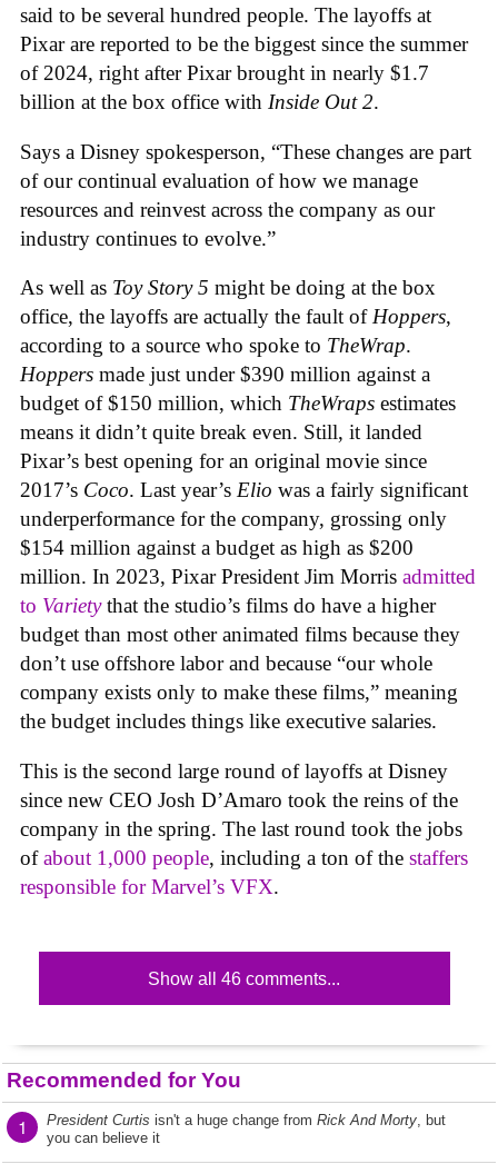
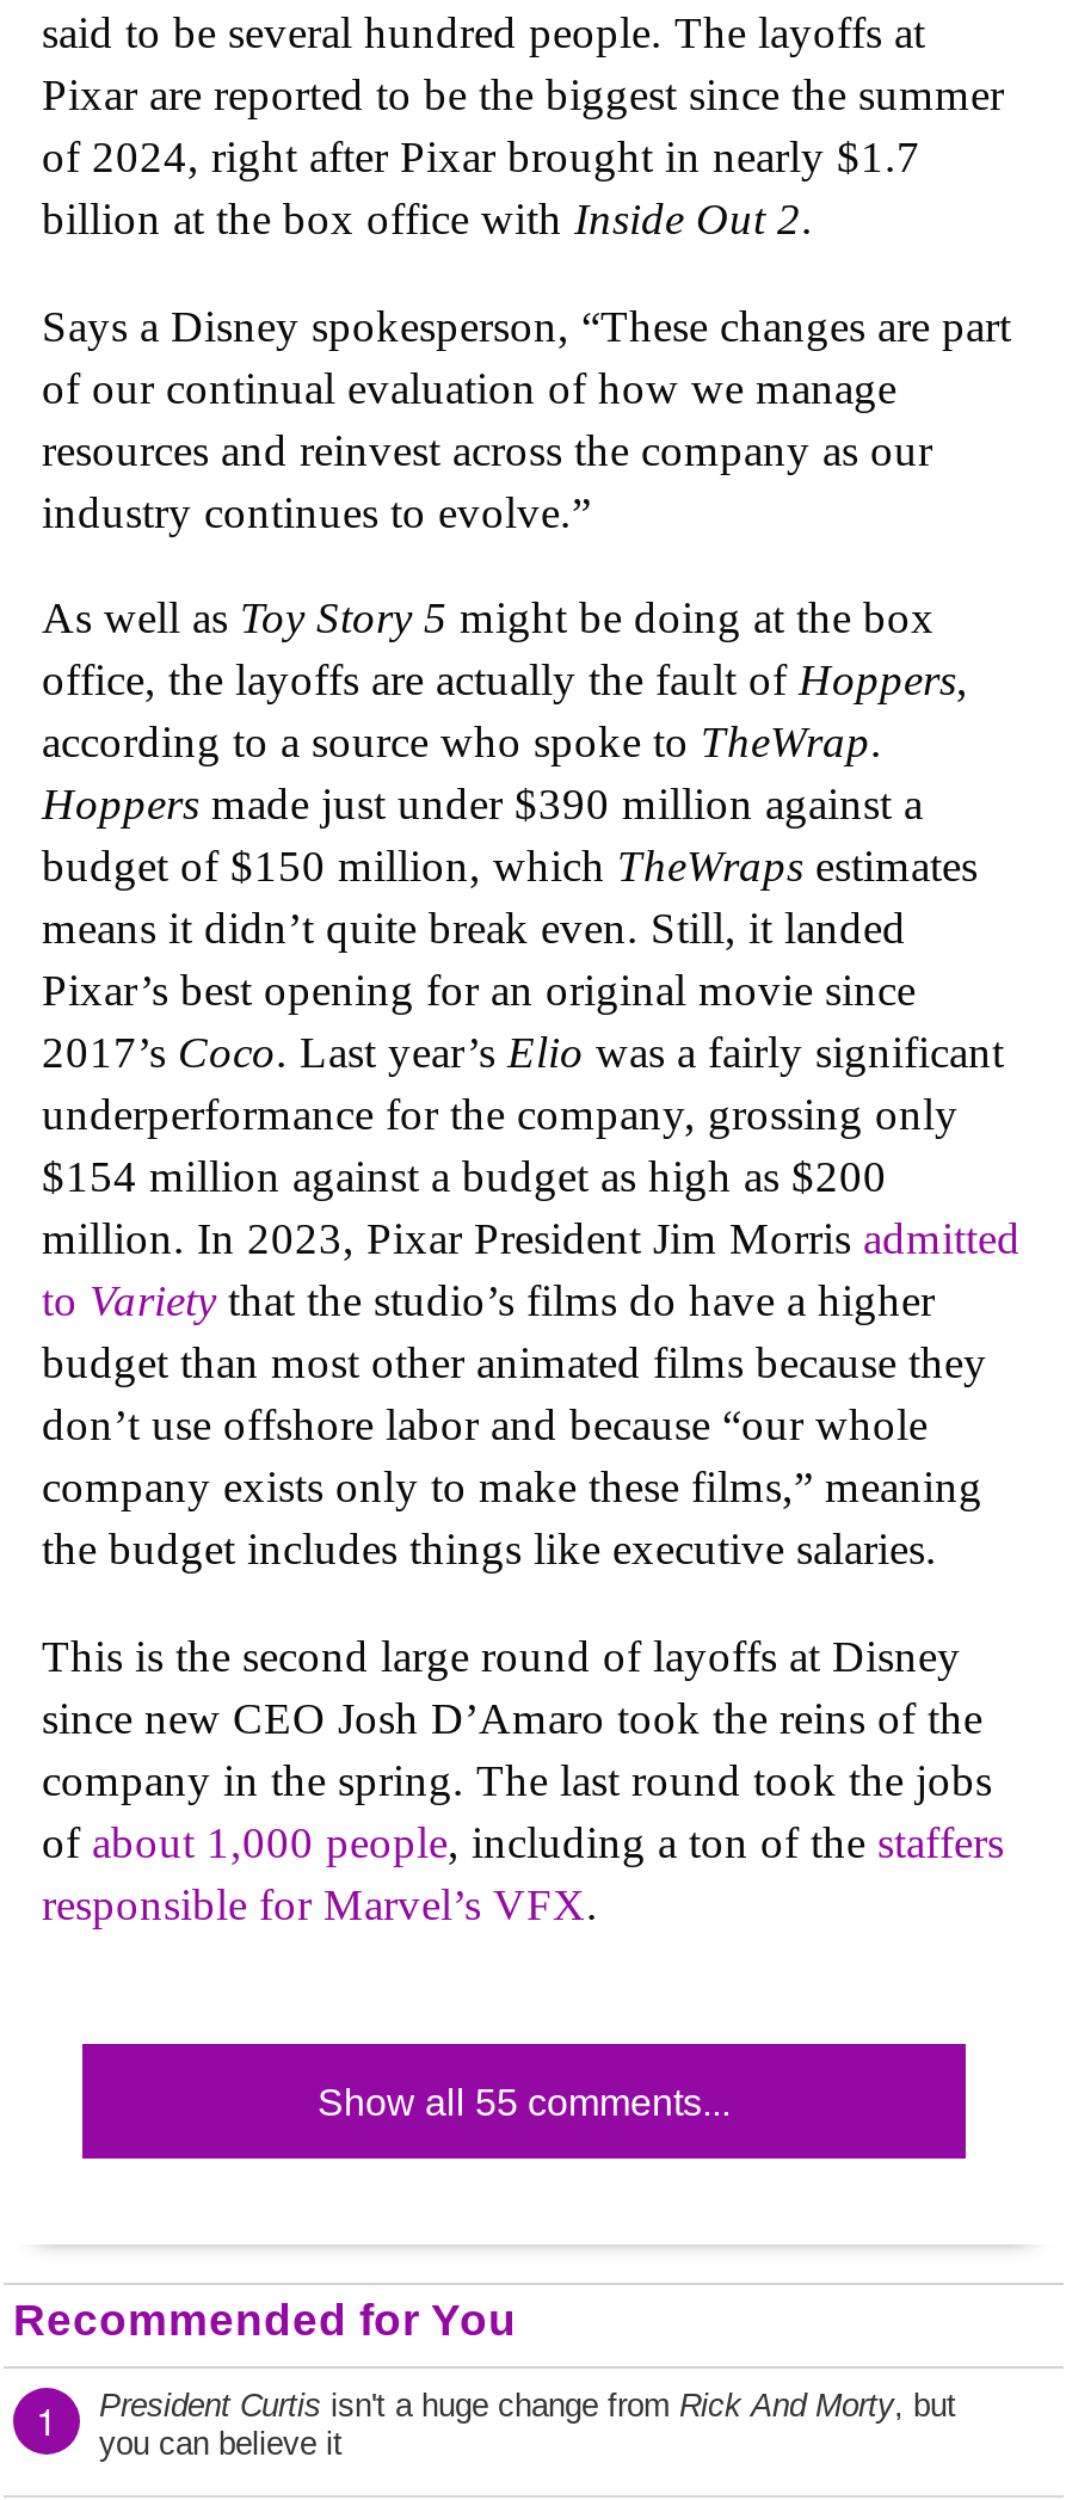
- Show all 46 comments...
+ Show all 55 comments...
